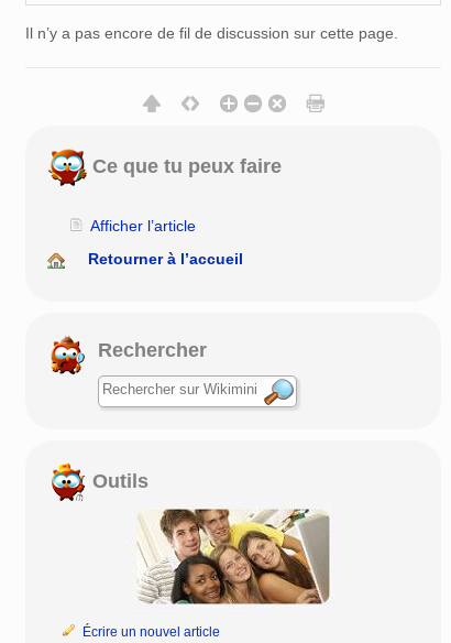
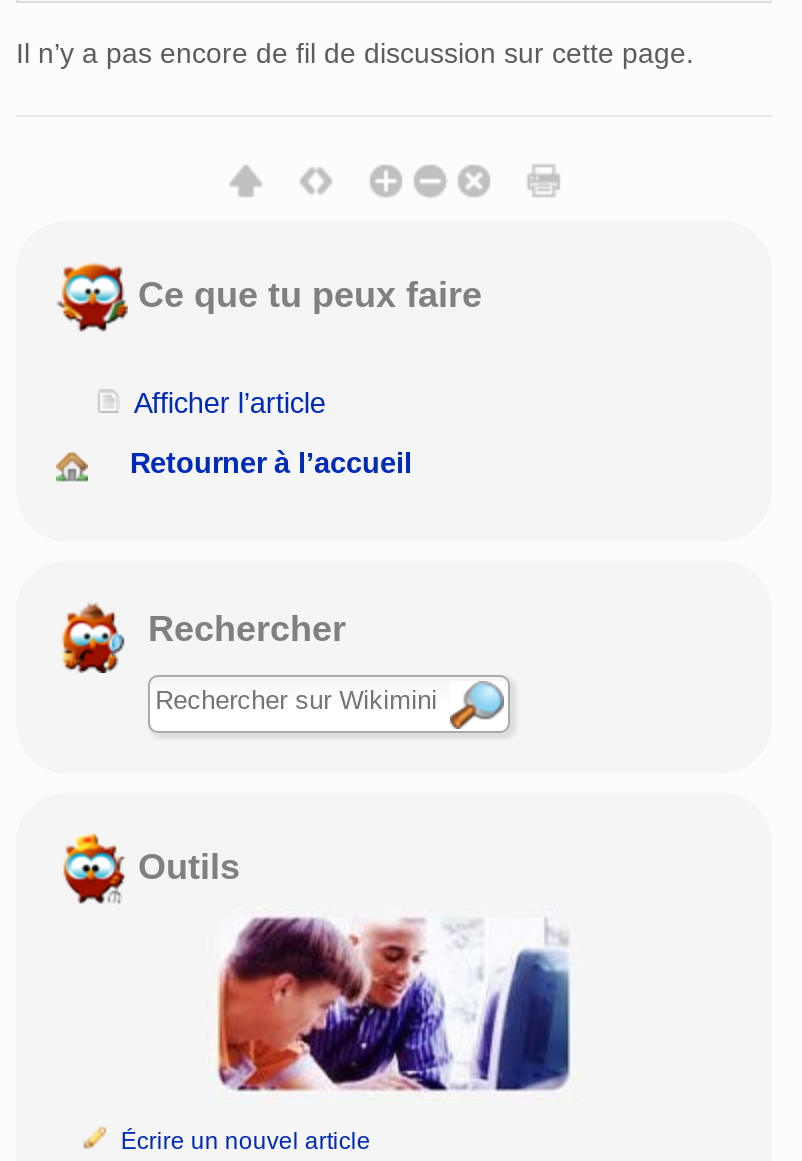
- [image]
+ [image]
